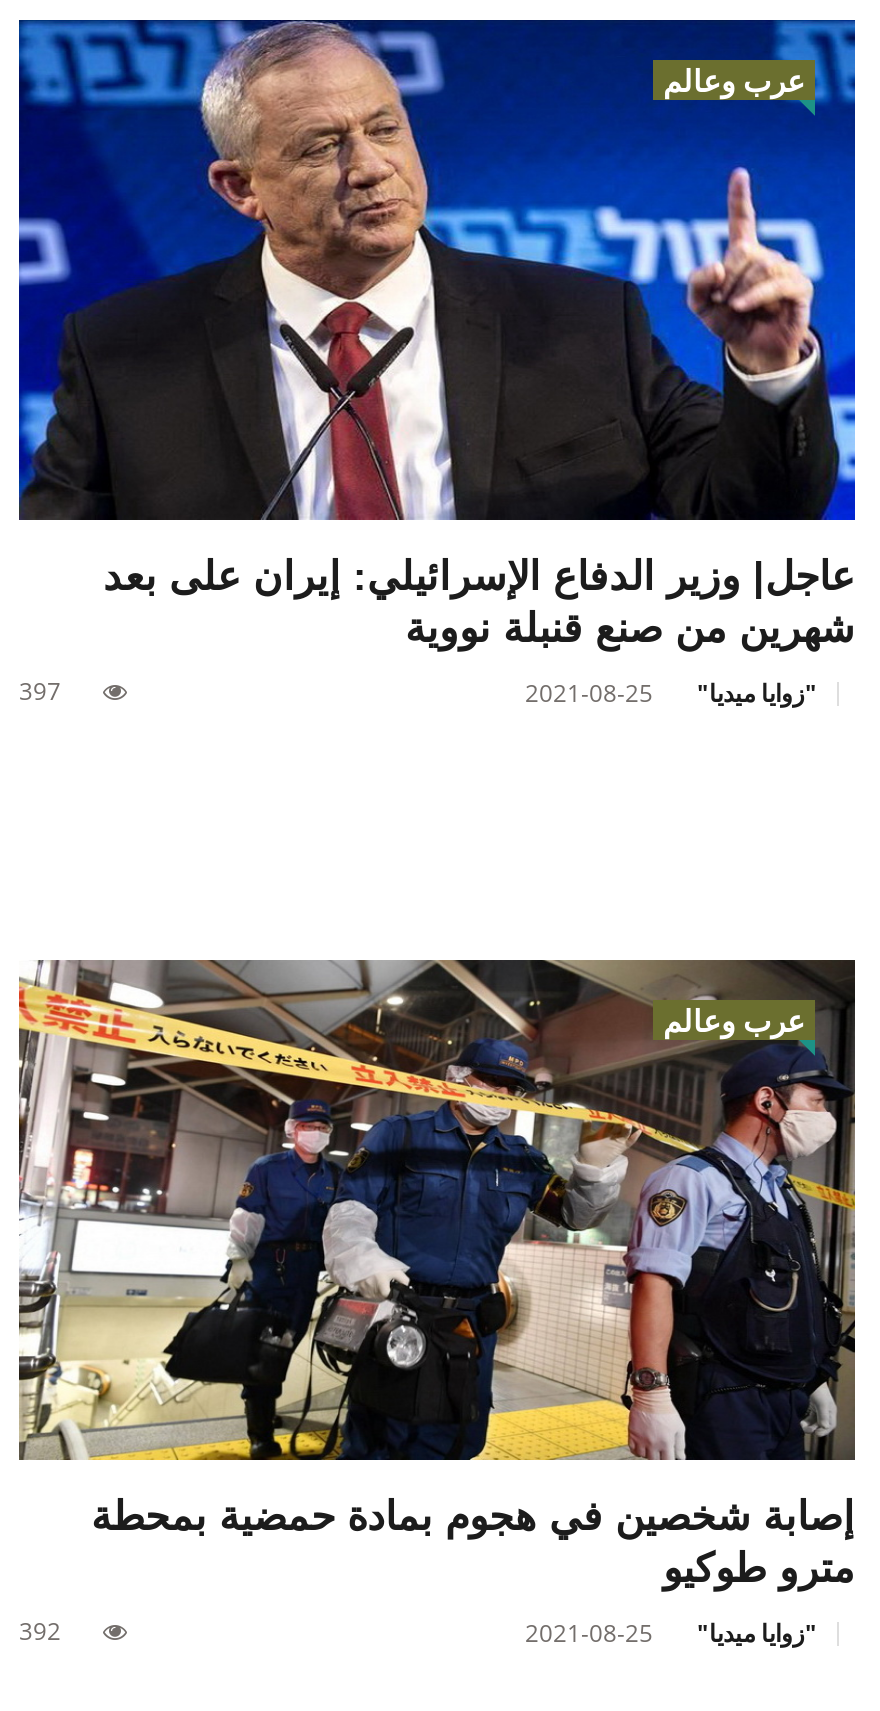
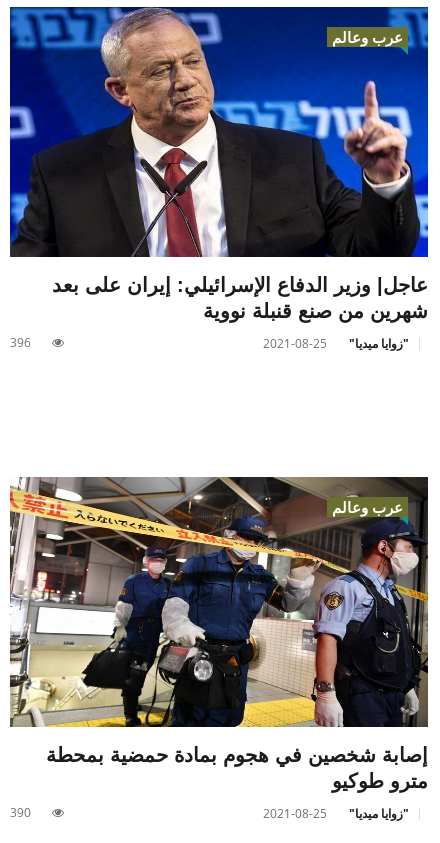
- 397
+ 396

- 392
+ 390
